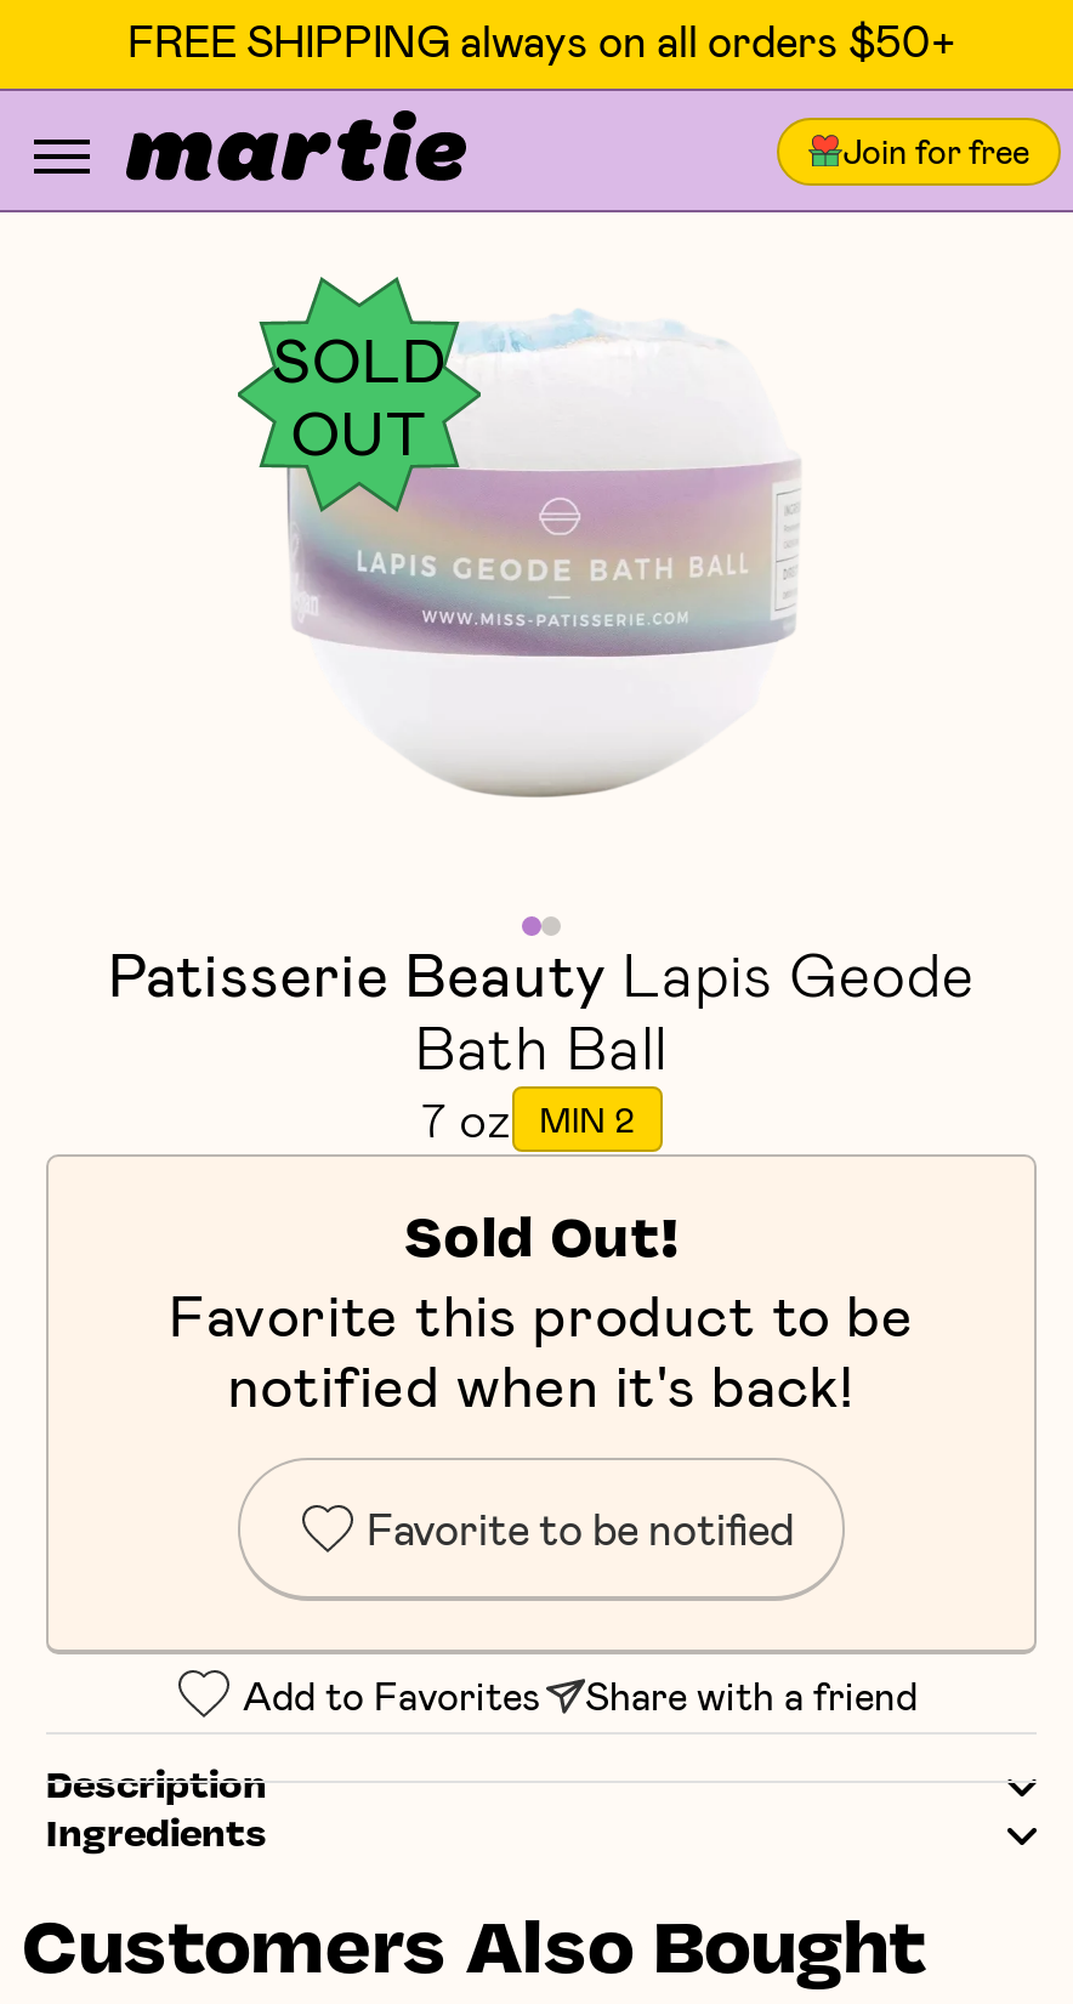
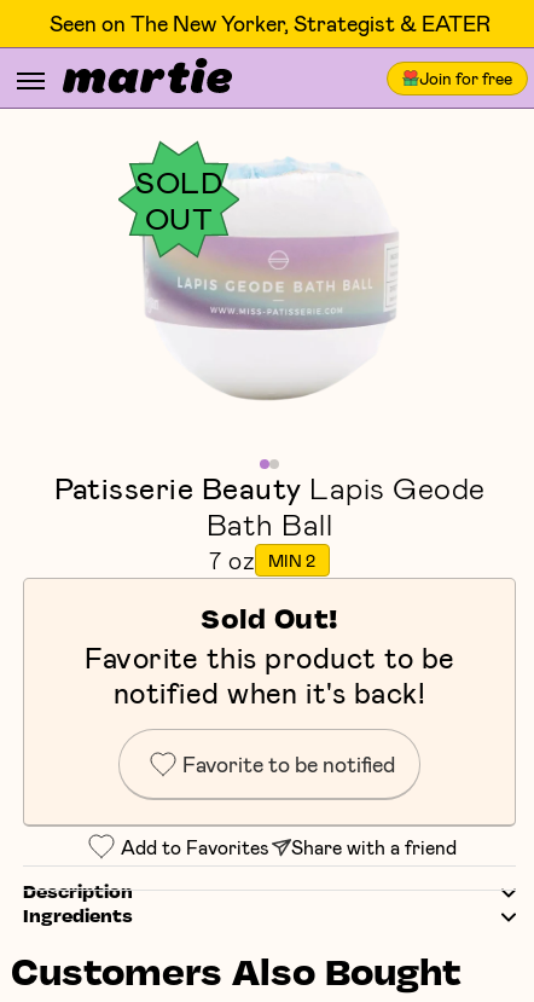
- FREE SHIPPING always on all orders $50+
+ Seen on The New Yorker, Strategist & EATER
